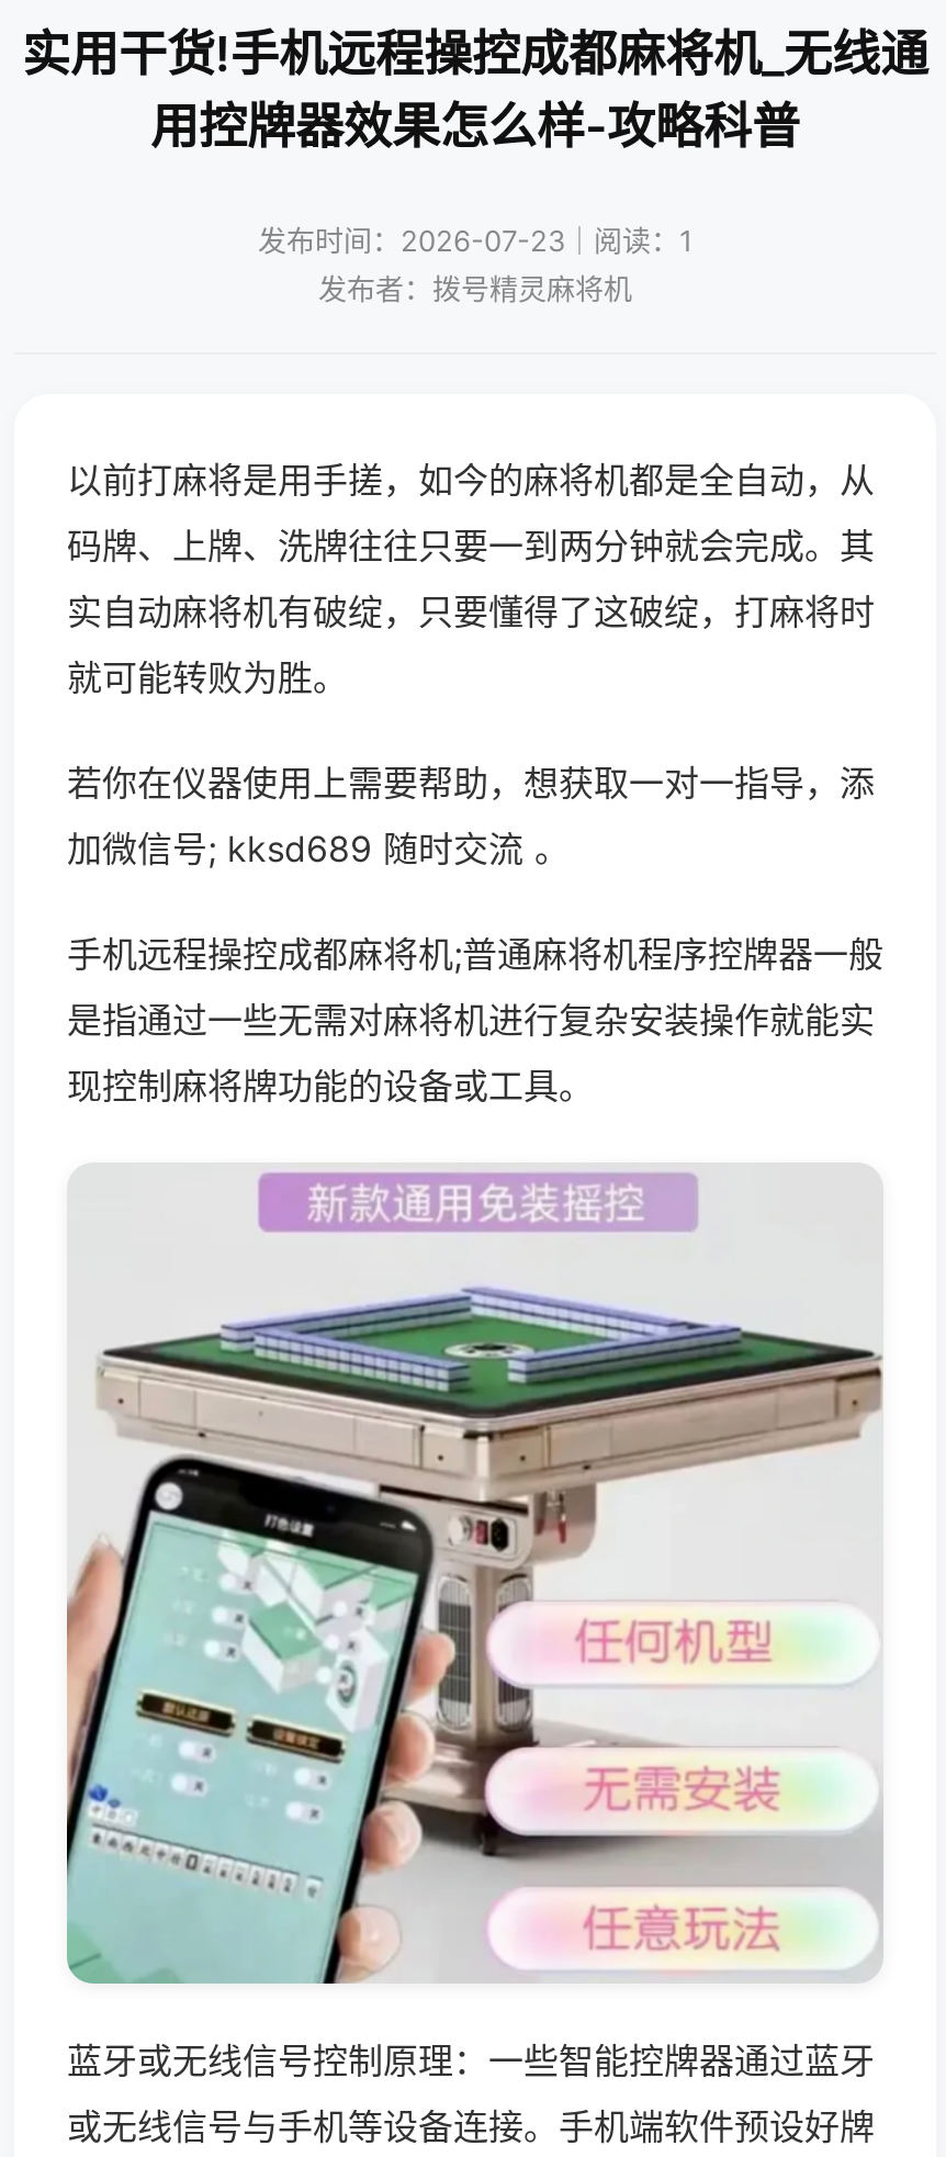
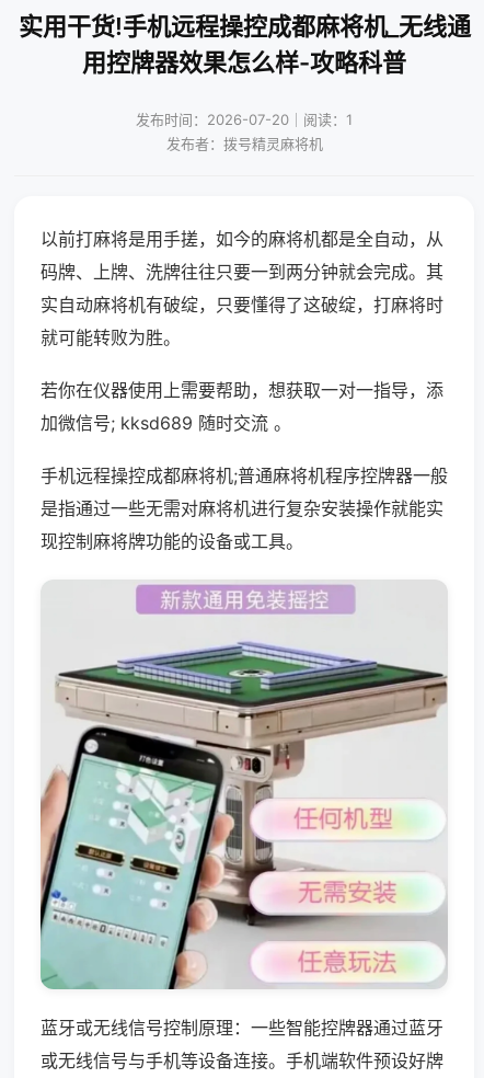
- 发布时间：2026-07-23｜阅读：1
+ 发布时间：2026-07-20｜阅读：1
